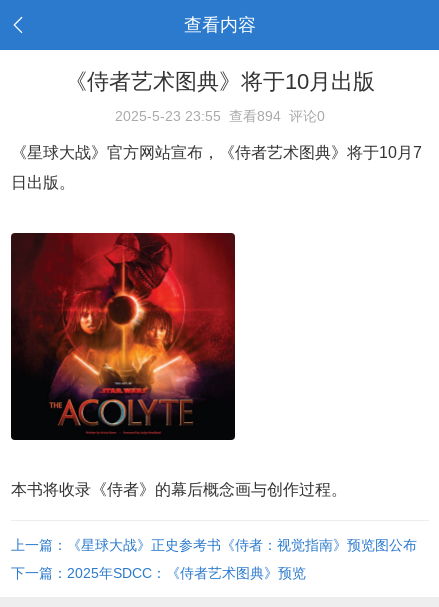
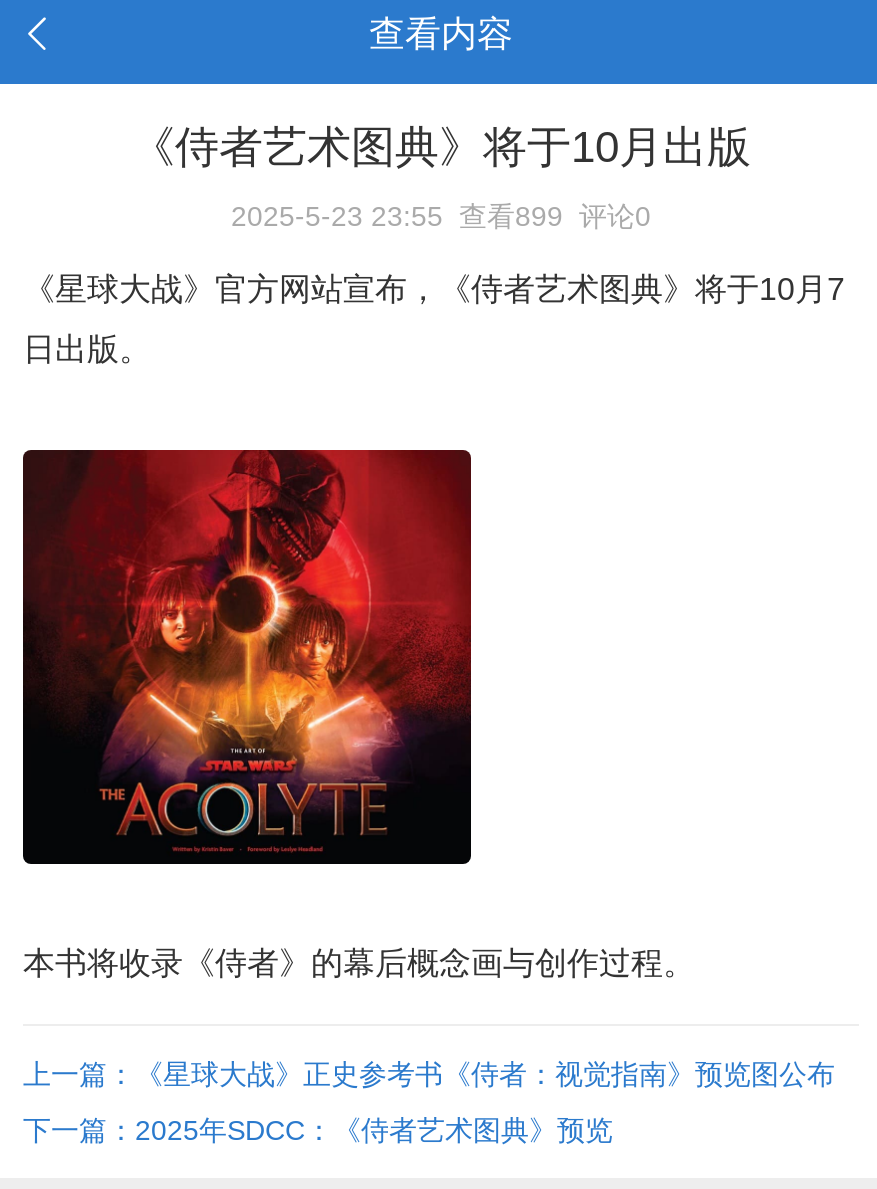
- 2025-5-23 23:55 查看894 评论0
+ 2025-5-23 23:55 查看899 评论0
